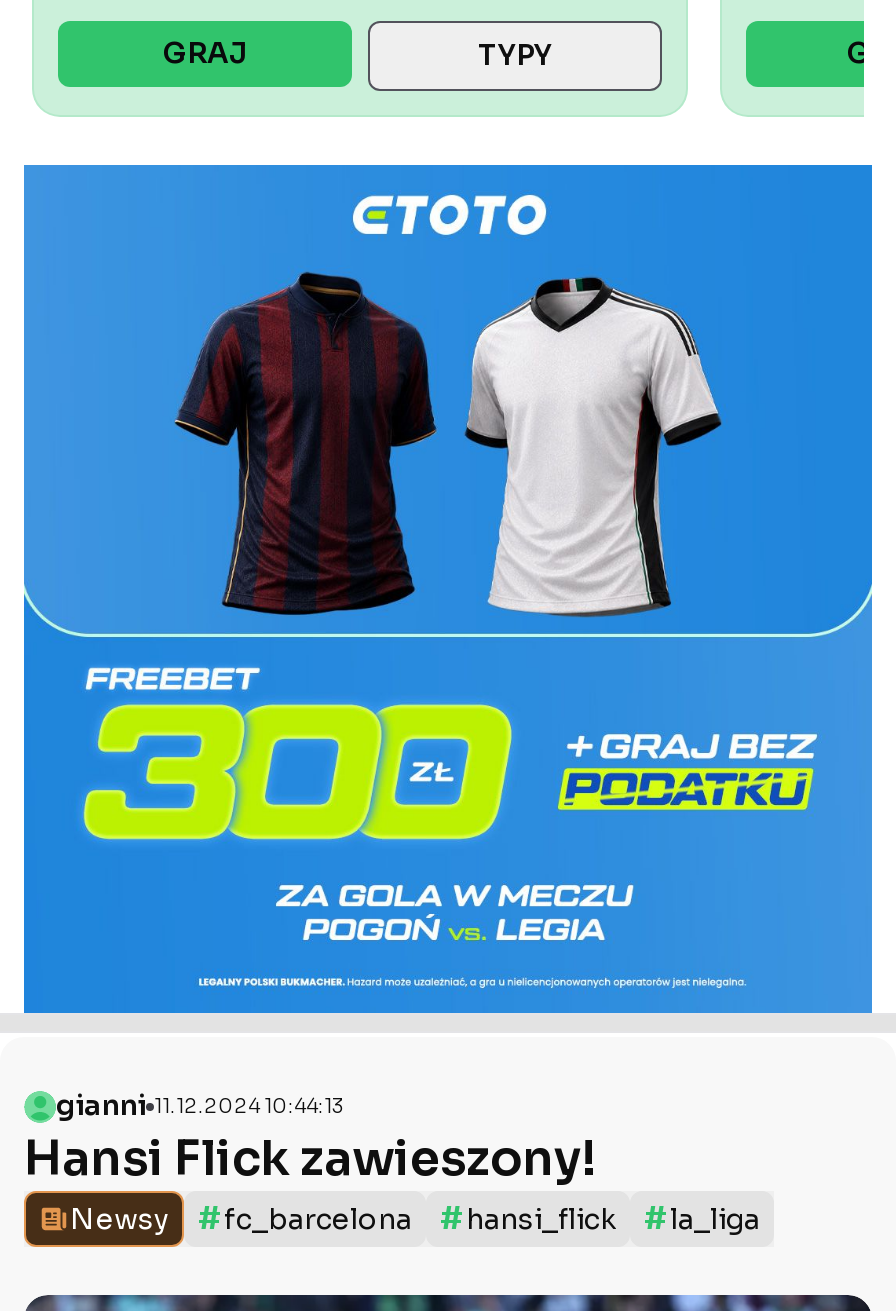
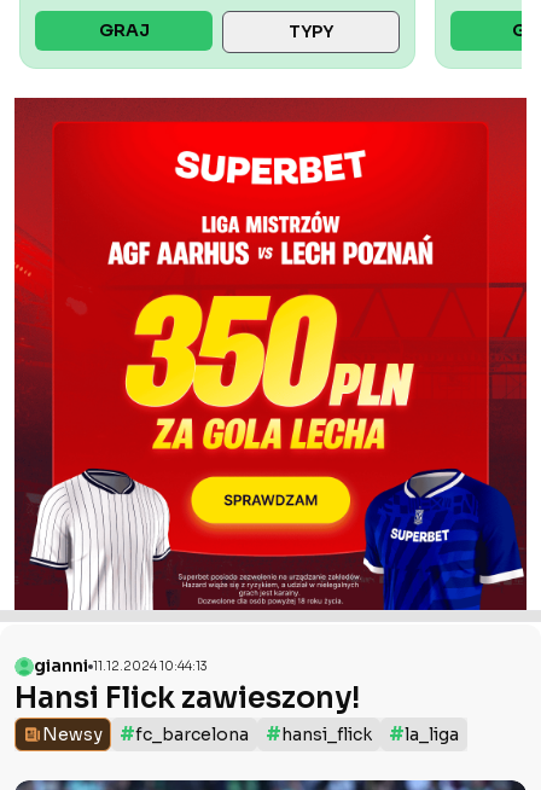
- [image]
+ [image]
